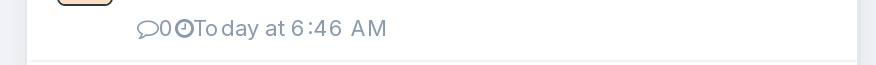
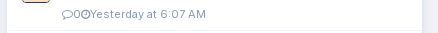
- Today at 6:46 AM
+ Yesterday at 6:07 AM
